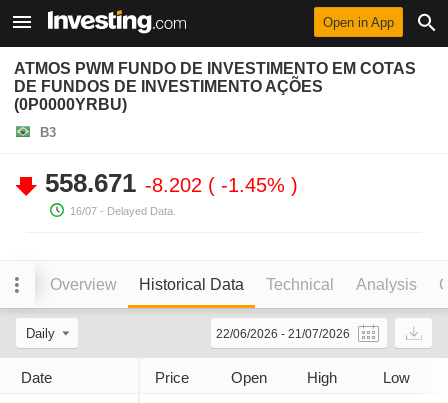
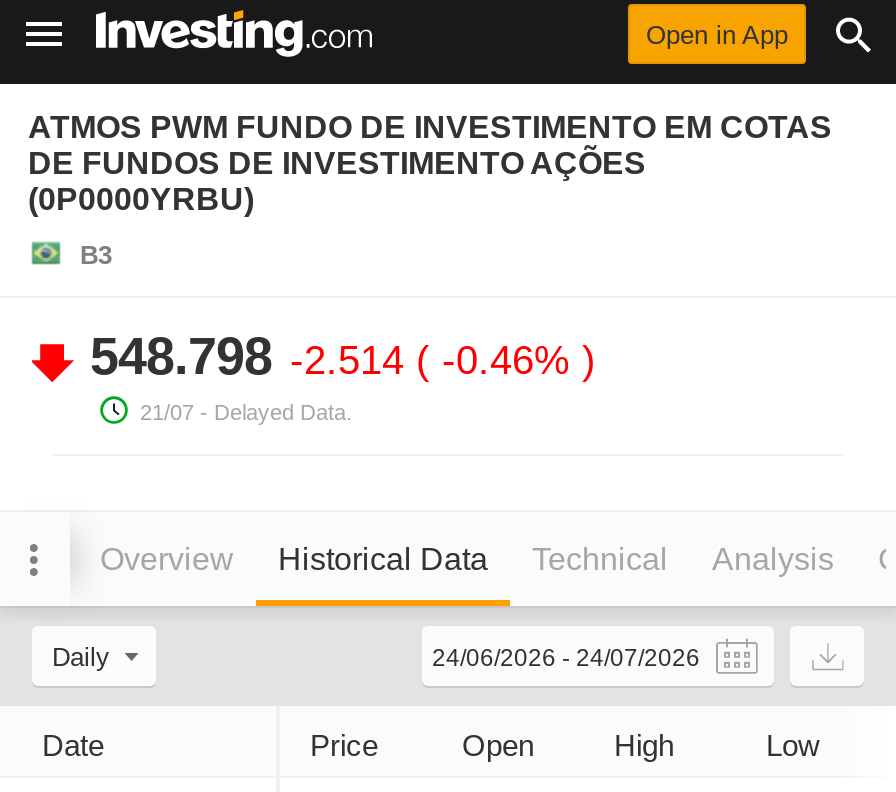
- 558.671 -8.202 -1.45%
+ 548.798 -2.514 -0.46%

- 16/07 - Delayed Data.
+ 21/07 - Delayed Data.

- 22/06/2026 - 21/07/2026
+ 24/06/2026 - 24/07/2026
